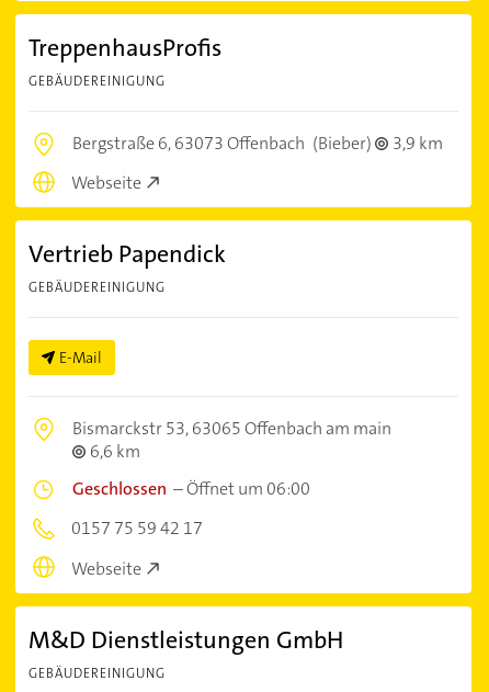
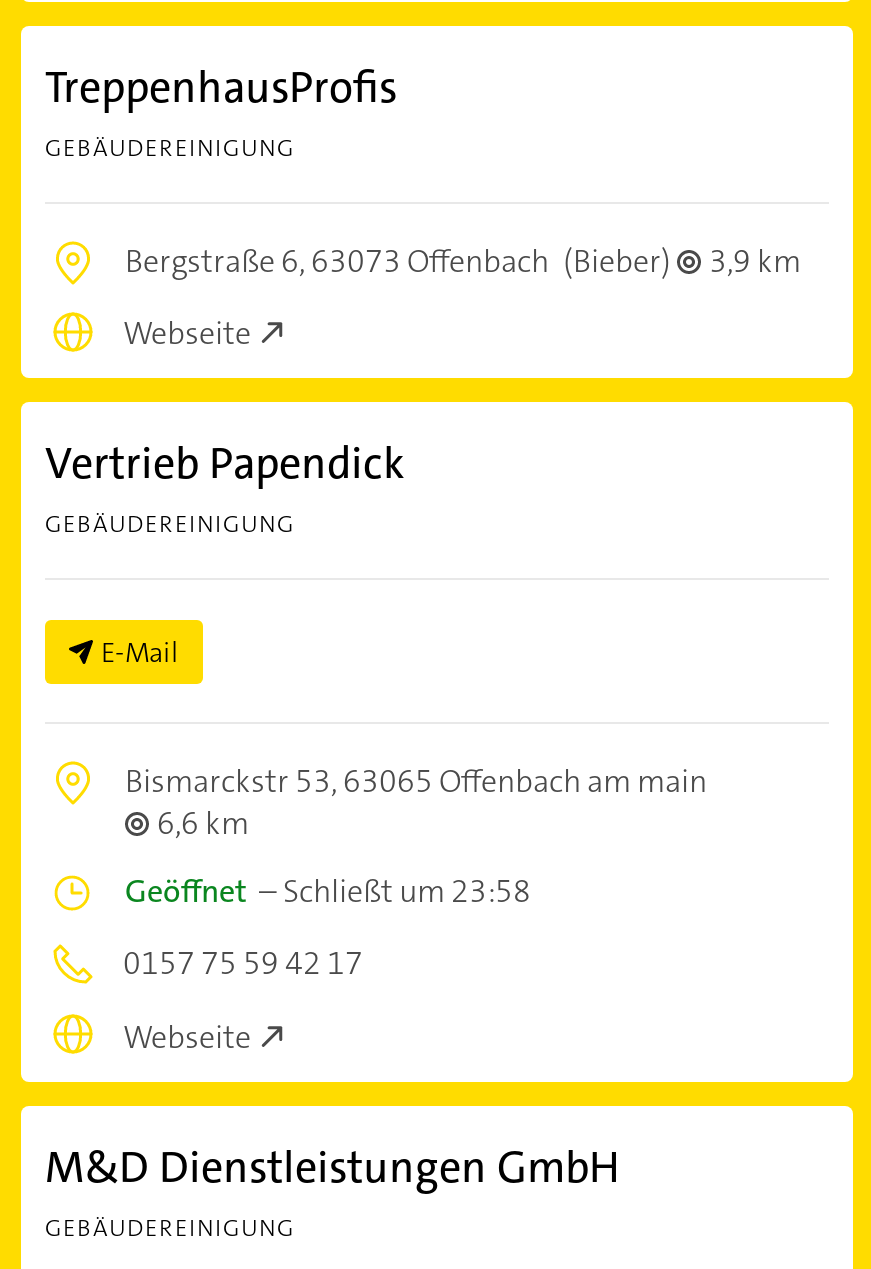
- Geschlossen – Öffnet um 06:00
+ Geöffnet – Schließt um 23:58
